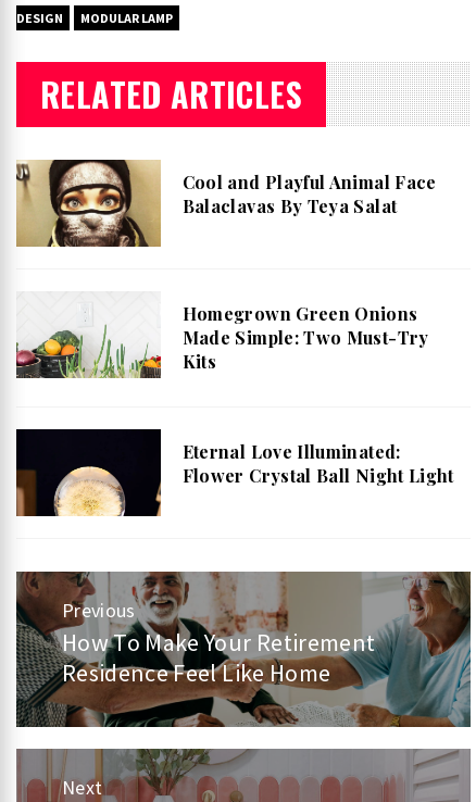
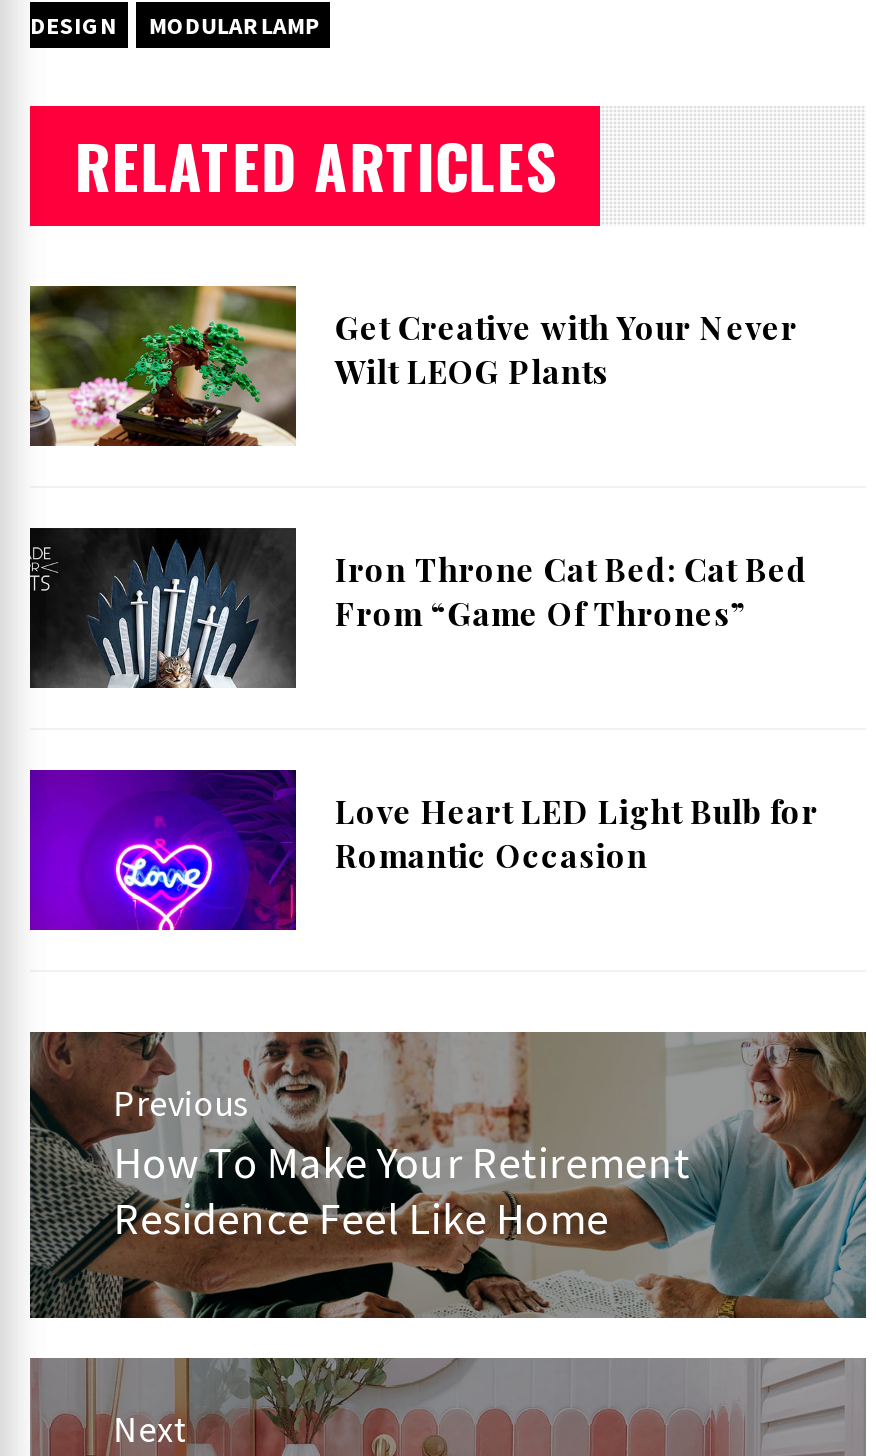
- [image]
- Cool and Playful Animal Face
- Balaclavas By Teya Salat
+ [image]
+ Get Creative with Your Never
+ Wilt LEOG Plants

- [image]
- Homegrown Green Onions
- Made Simple: Two Must-Try
- Kits
+ [image]
+ Iron Throne Cat Bed: Cat Bed
+ From “Game Of Thrones”

- [image]
- Eternal Love Illuminated:
- Flower Crystal Ball Night Light
+ [image]
+ Love Heart LED Light Bulb for
+ Romantic Occasion
